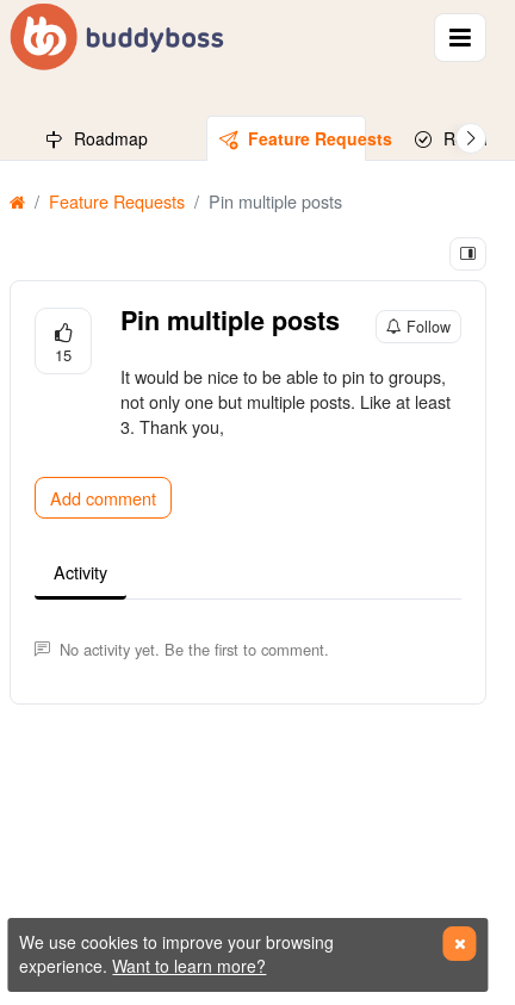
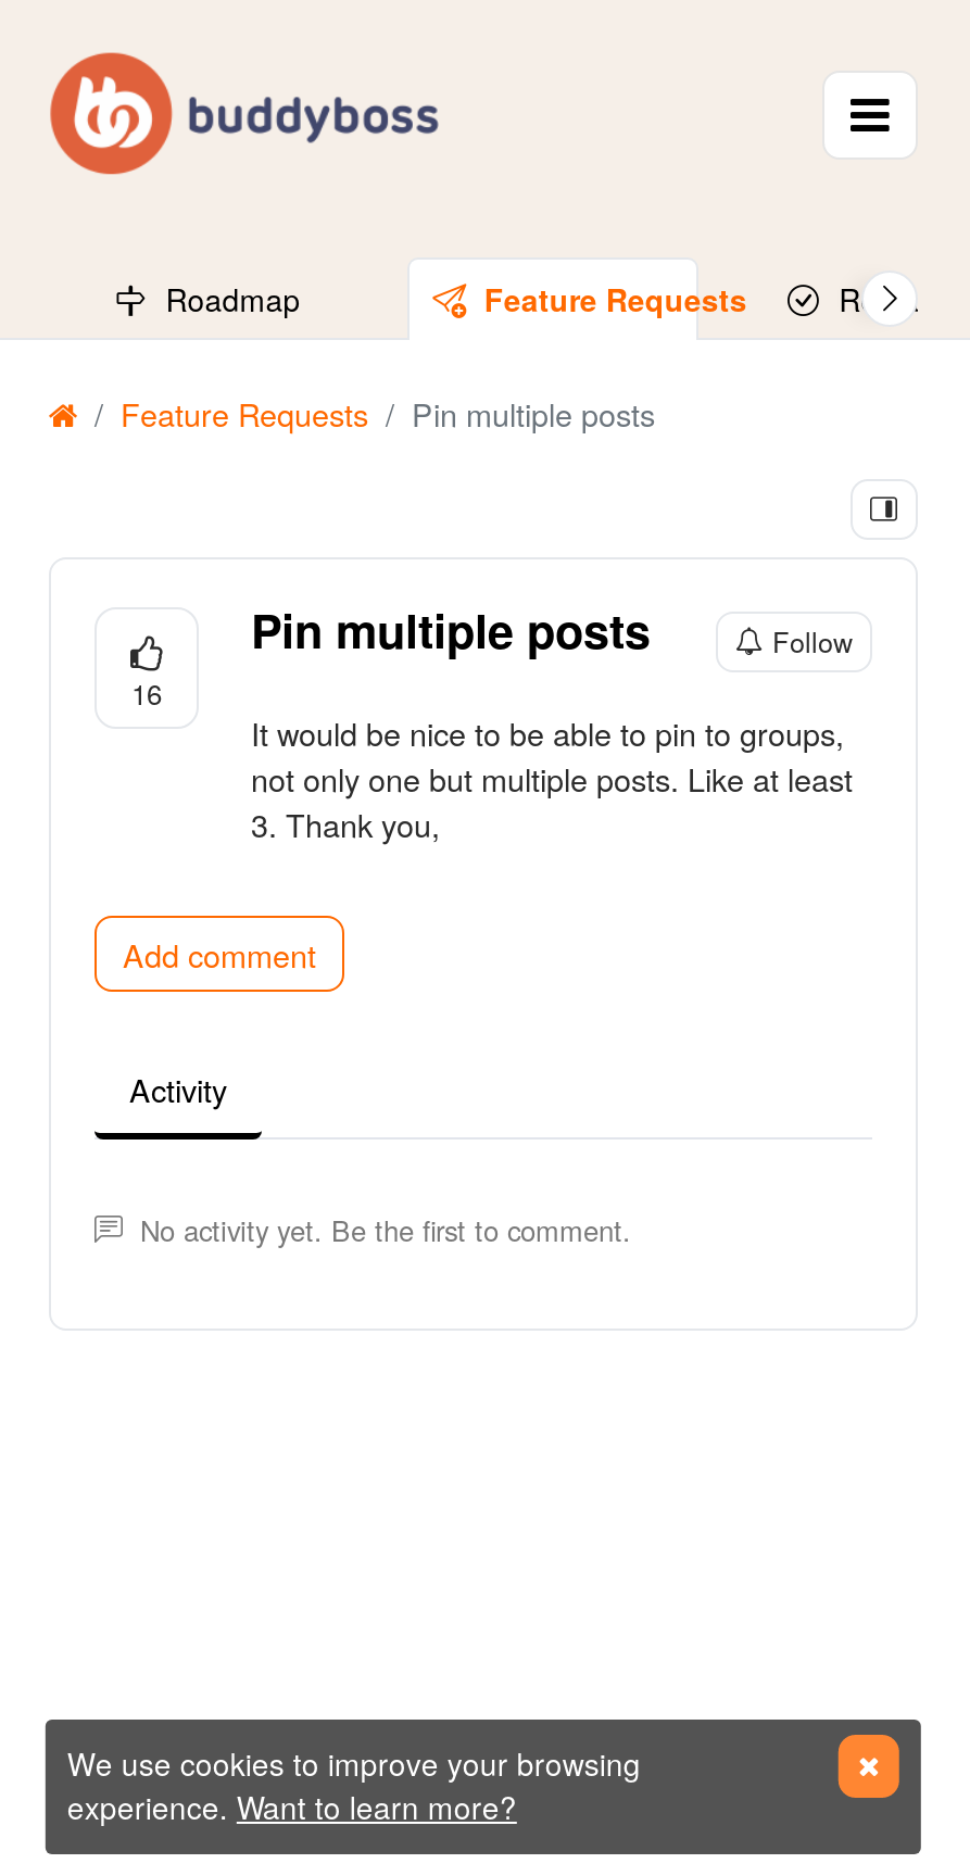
- 15
+ 16
